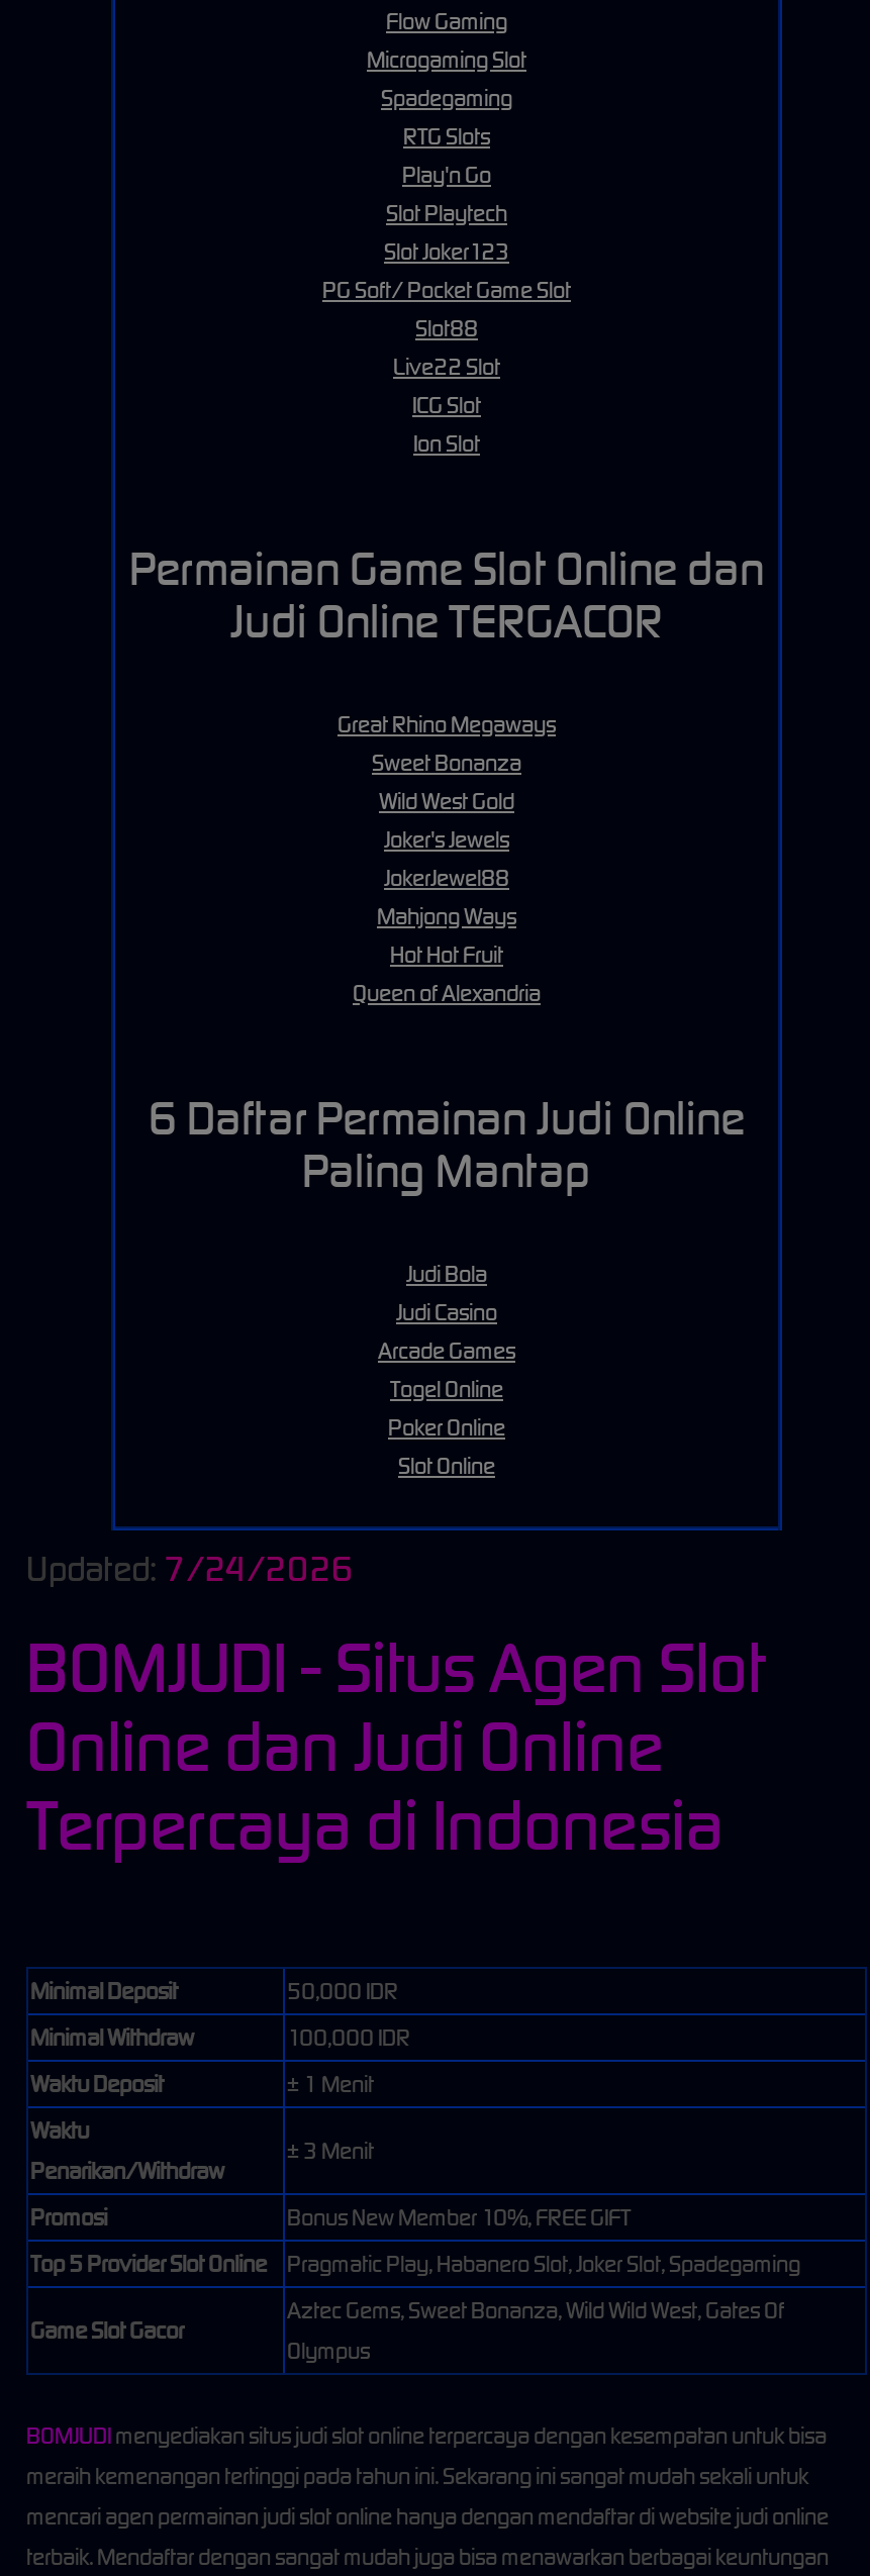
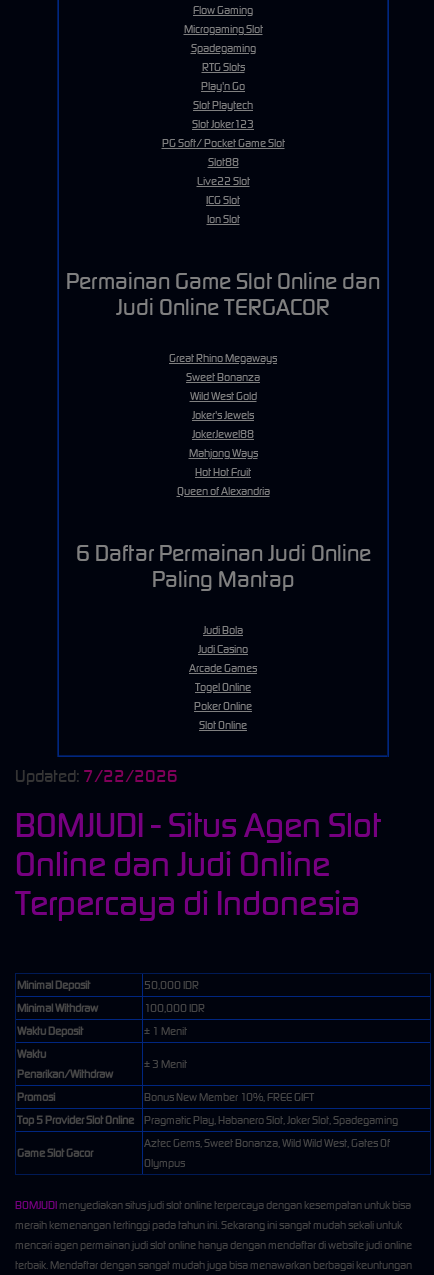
- Updated: 7/24/2026
+ Updated: 7/22/2026
